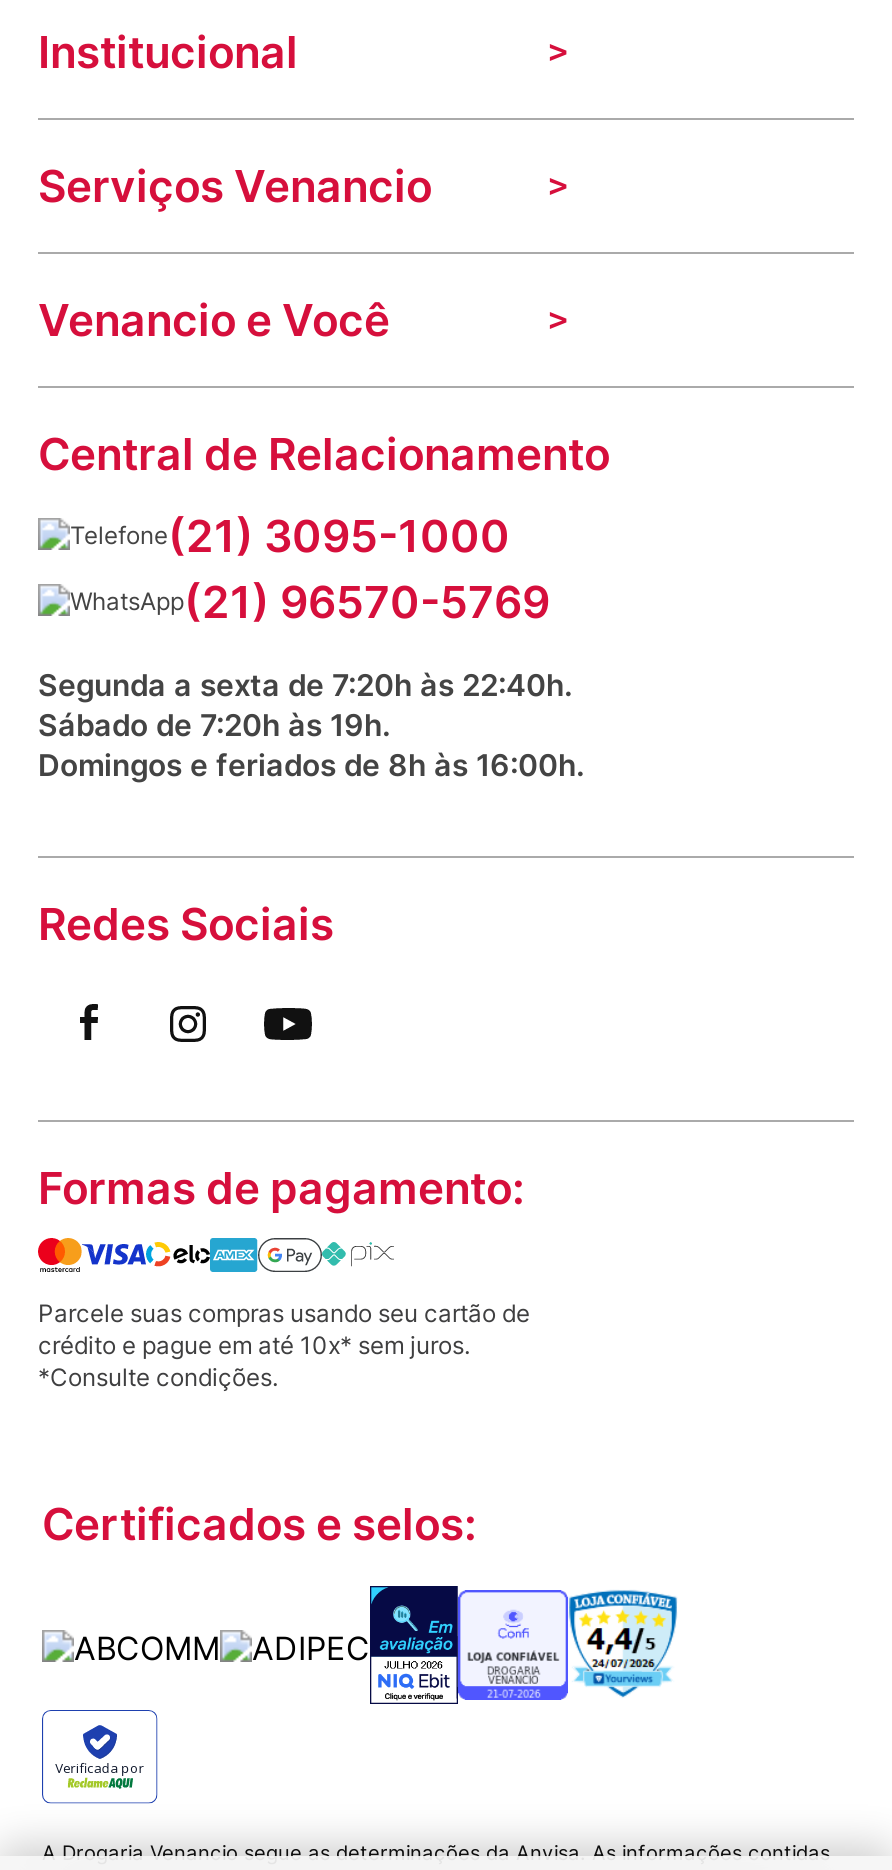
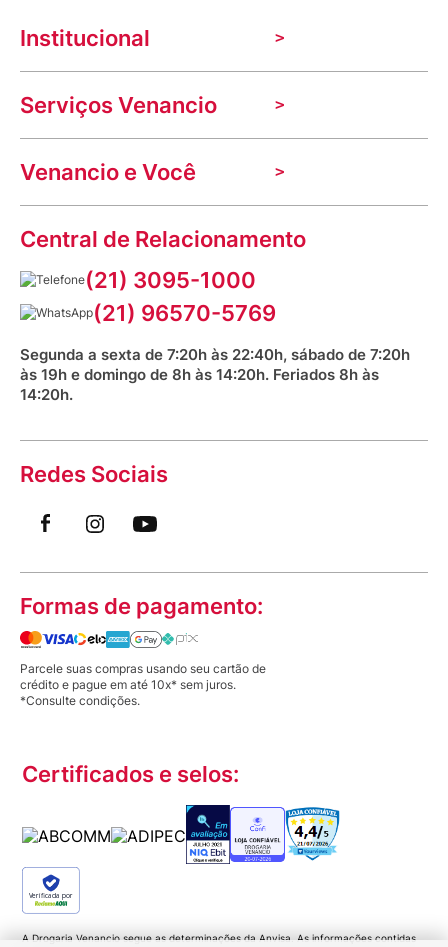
- Segunda a sexta de 7:20h às 22:40h.
- Sábado de 7:20h às 19h.
- Domingos e feriados de 8h às 16:00h.
+ Segunda a sexta de 7:20h às 22:40h, sábado de 7:20h
+ às 19h e domingo de 8h às 14:20h. Feriados 8h às
+ 14:20h.
